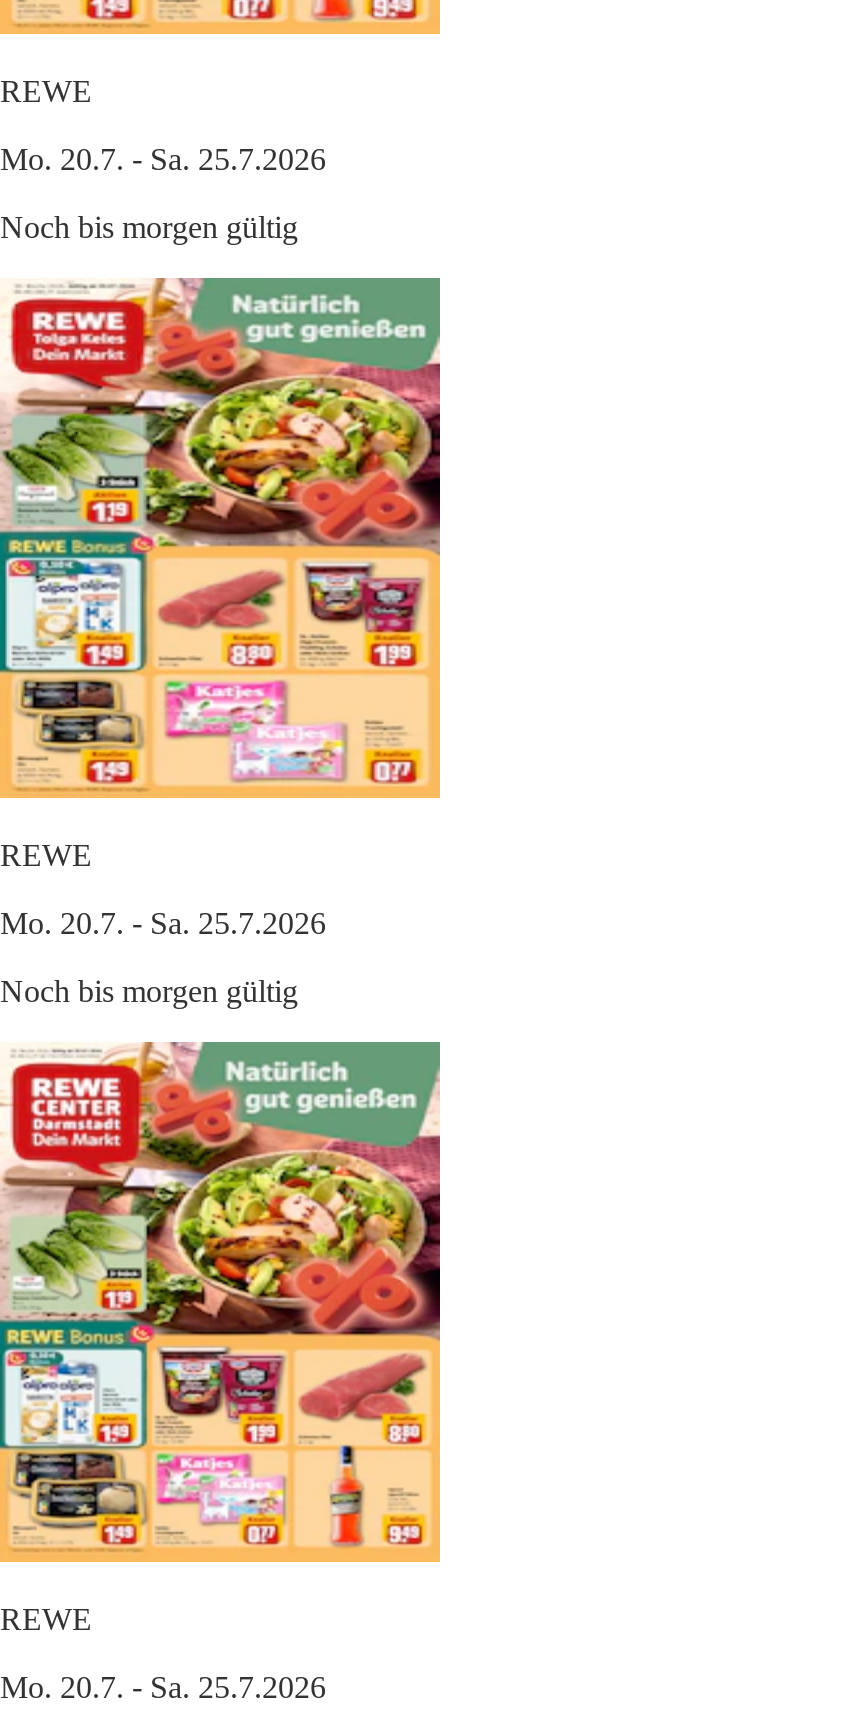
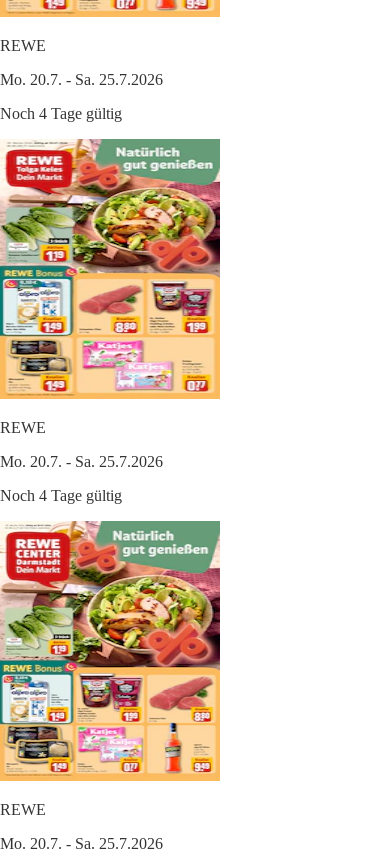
- Noch bis morgen gültig
+ Noch 4 Tage gültig

- Noch bis morgen gültig
+ Noch 4 Tage gültig
